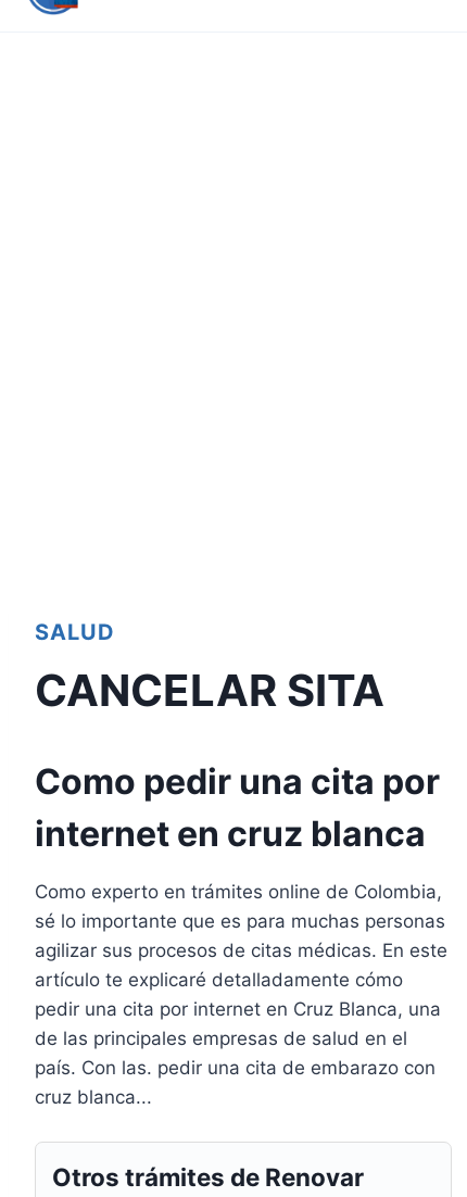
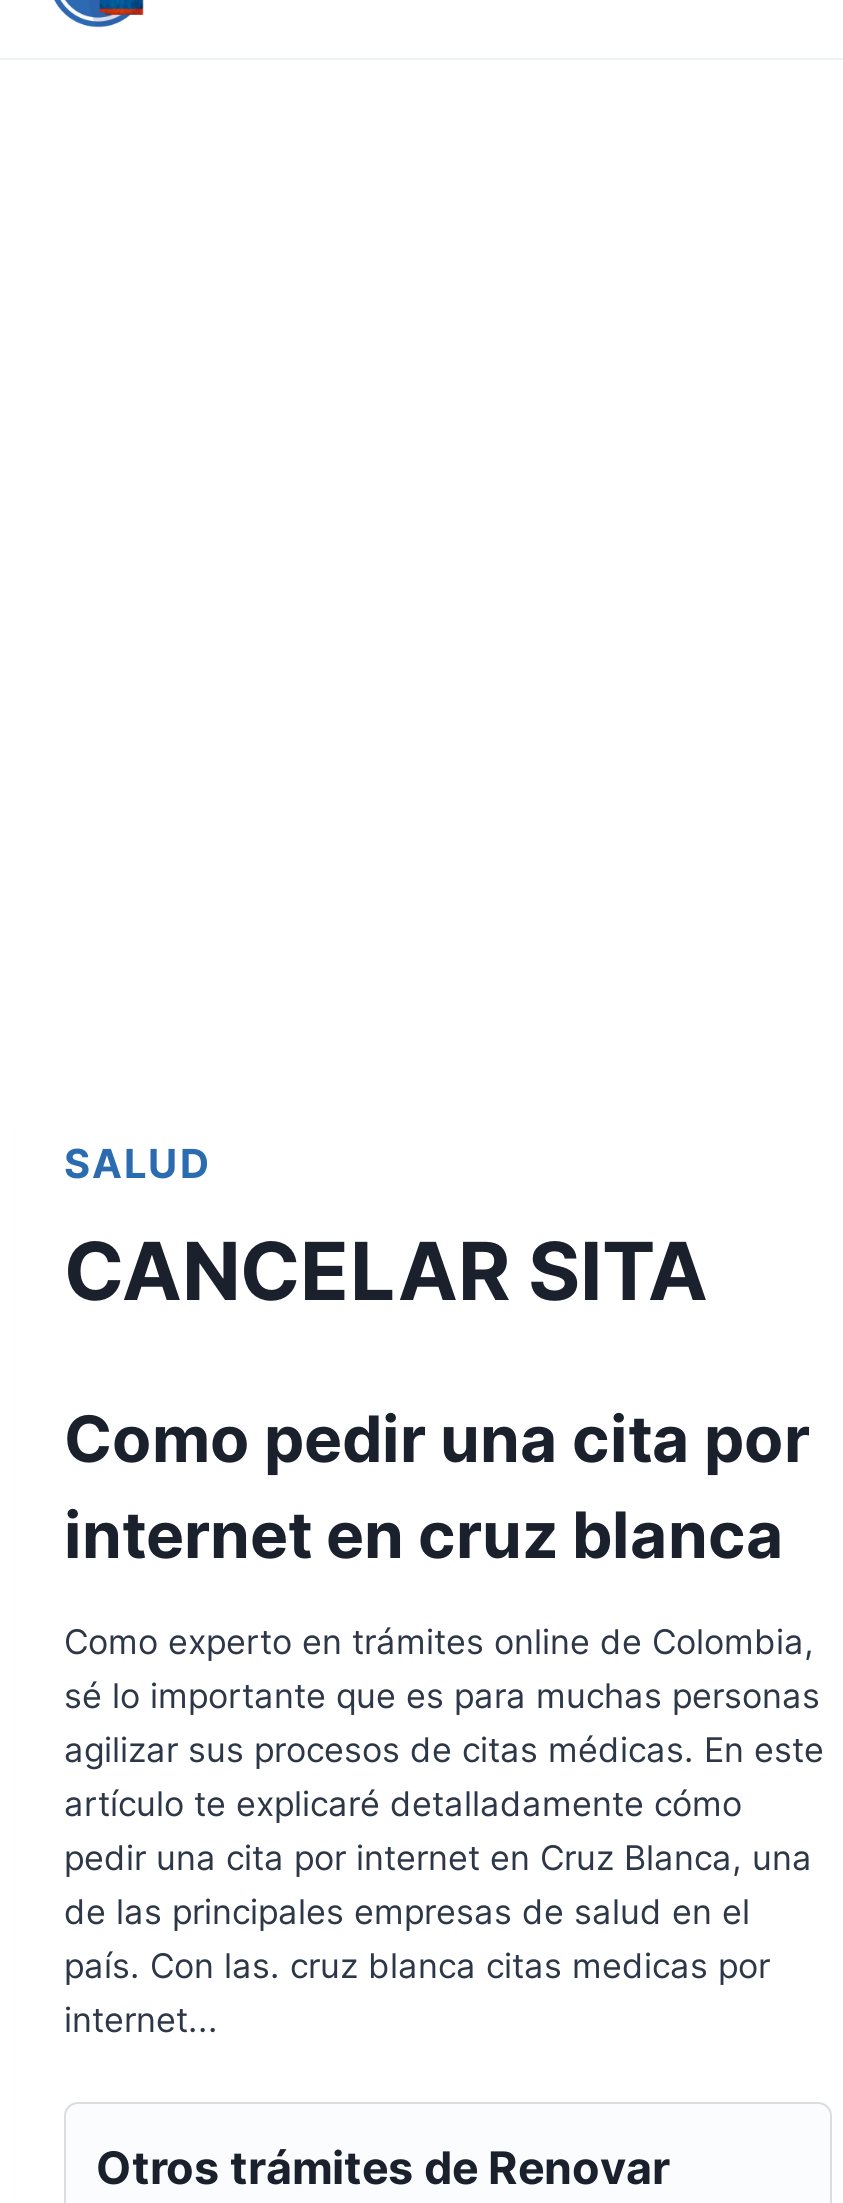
- país. Con las. pedir una cita de embarazo con
- cruz blanca...
+ país. Con las. cruz blanca citas medicas por
+ internet...
